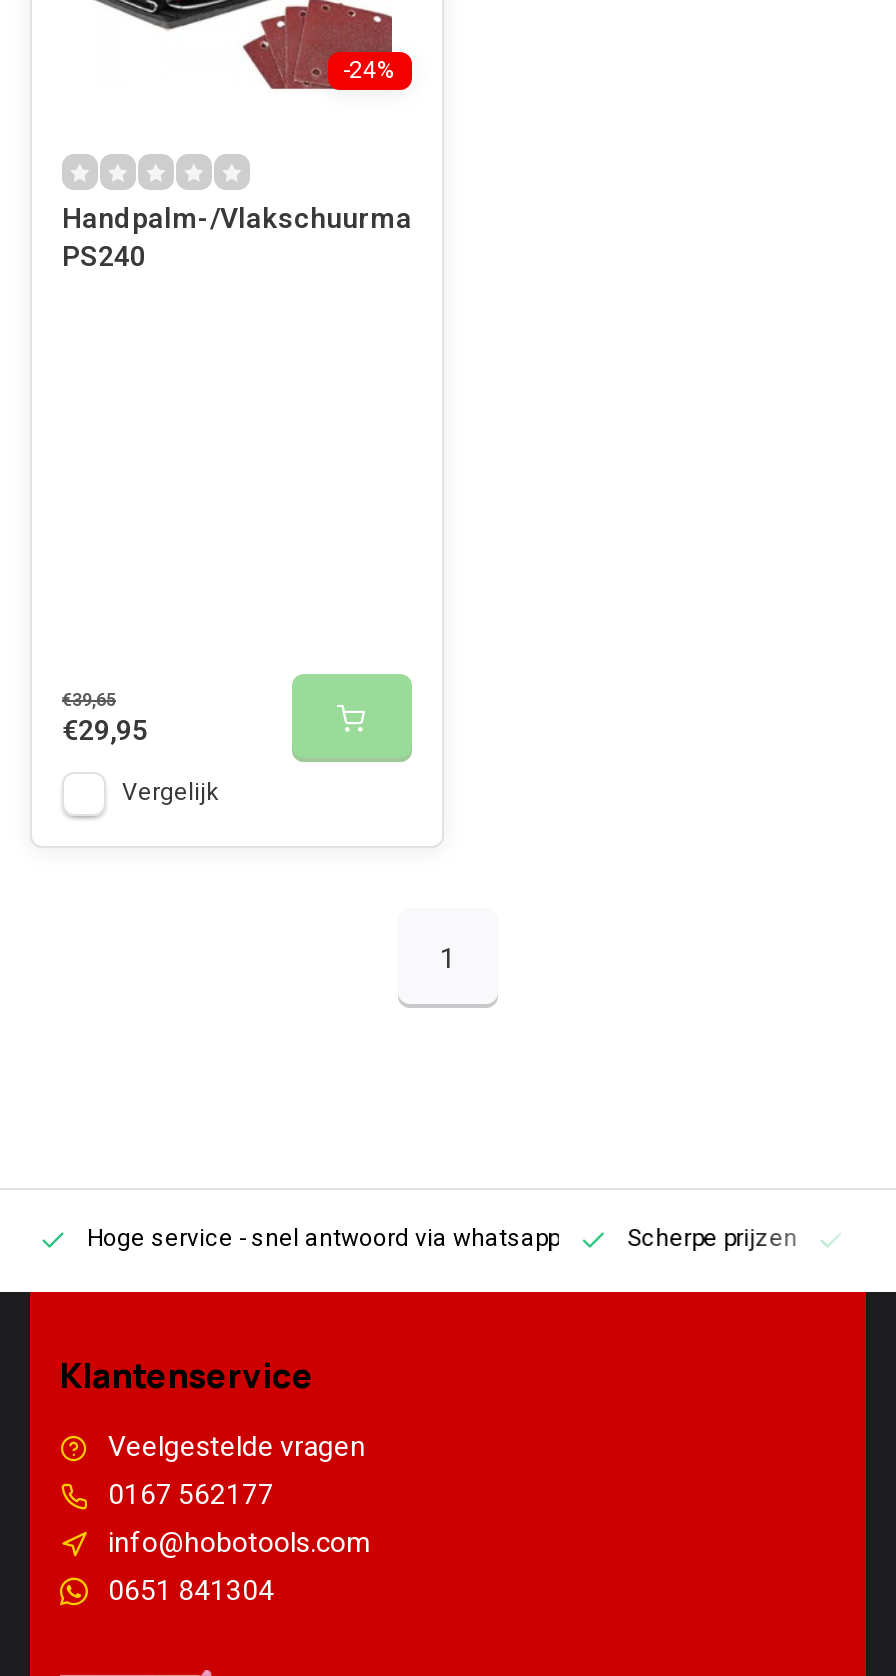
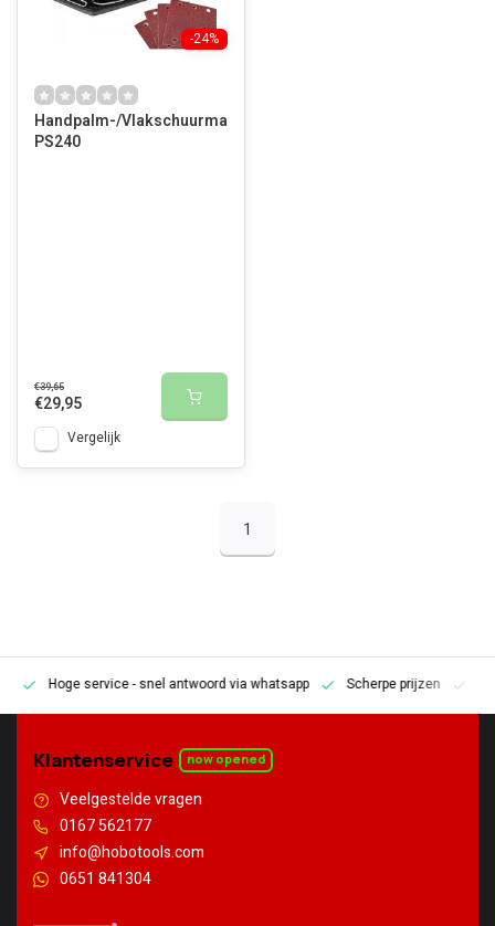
+ now opened
